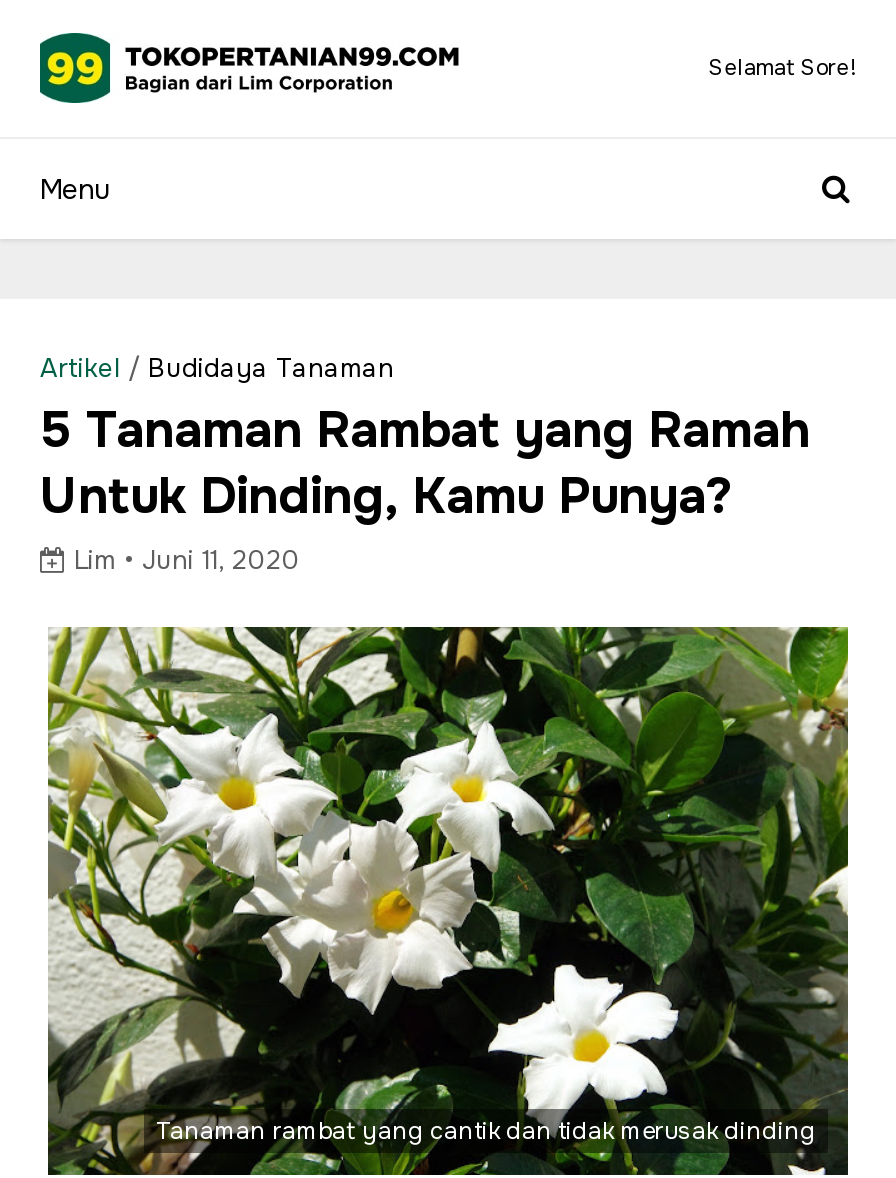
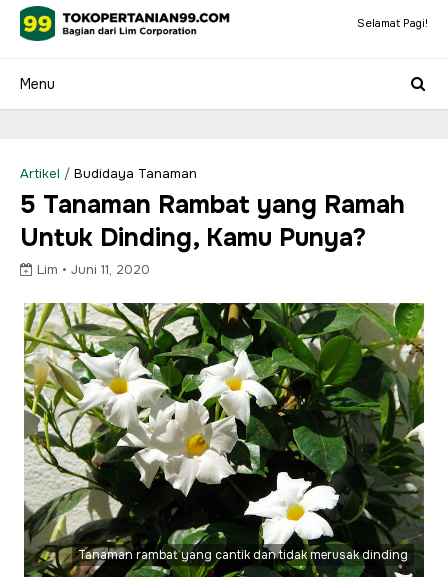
- Selamat Sore!
+ Selamat Pagi!
